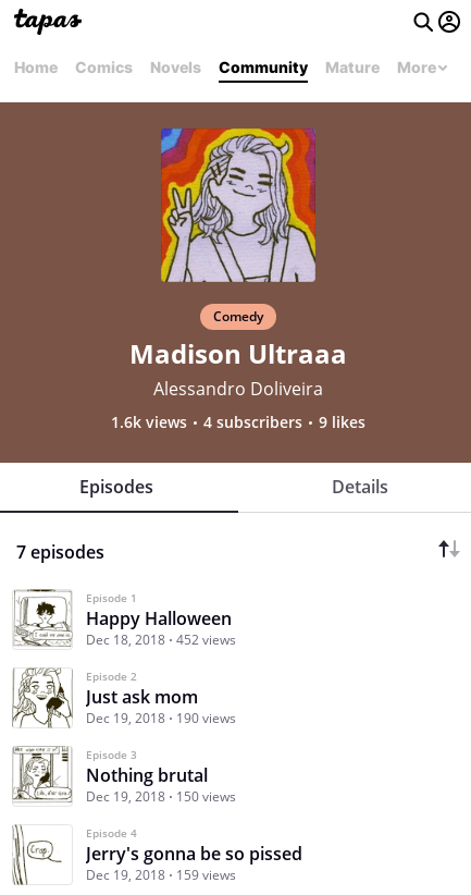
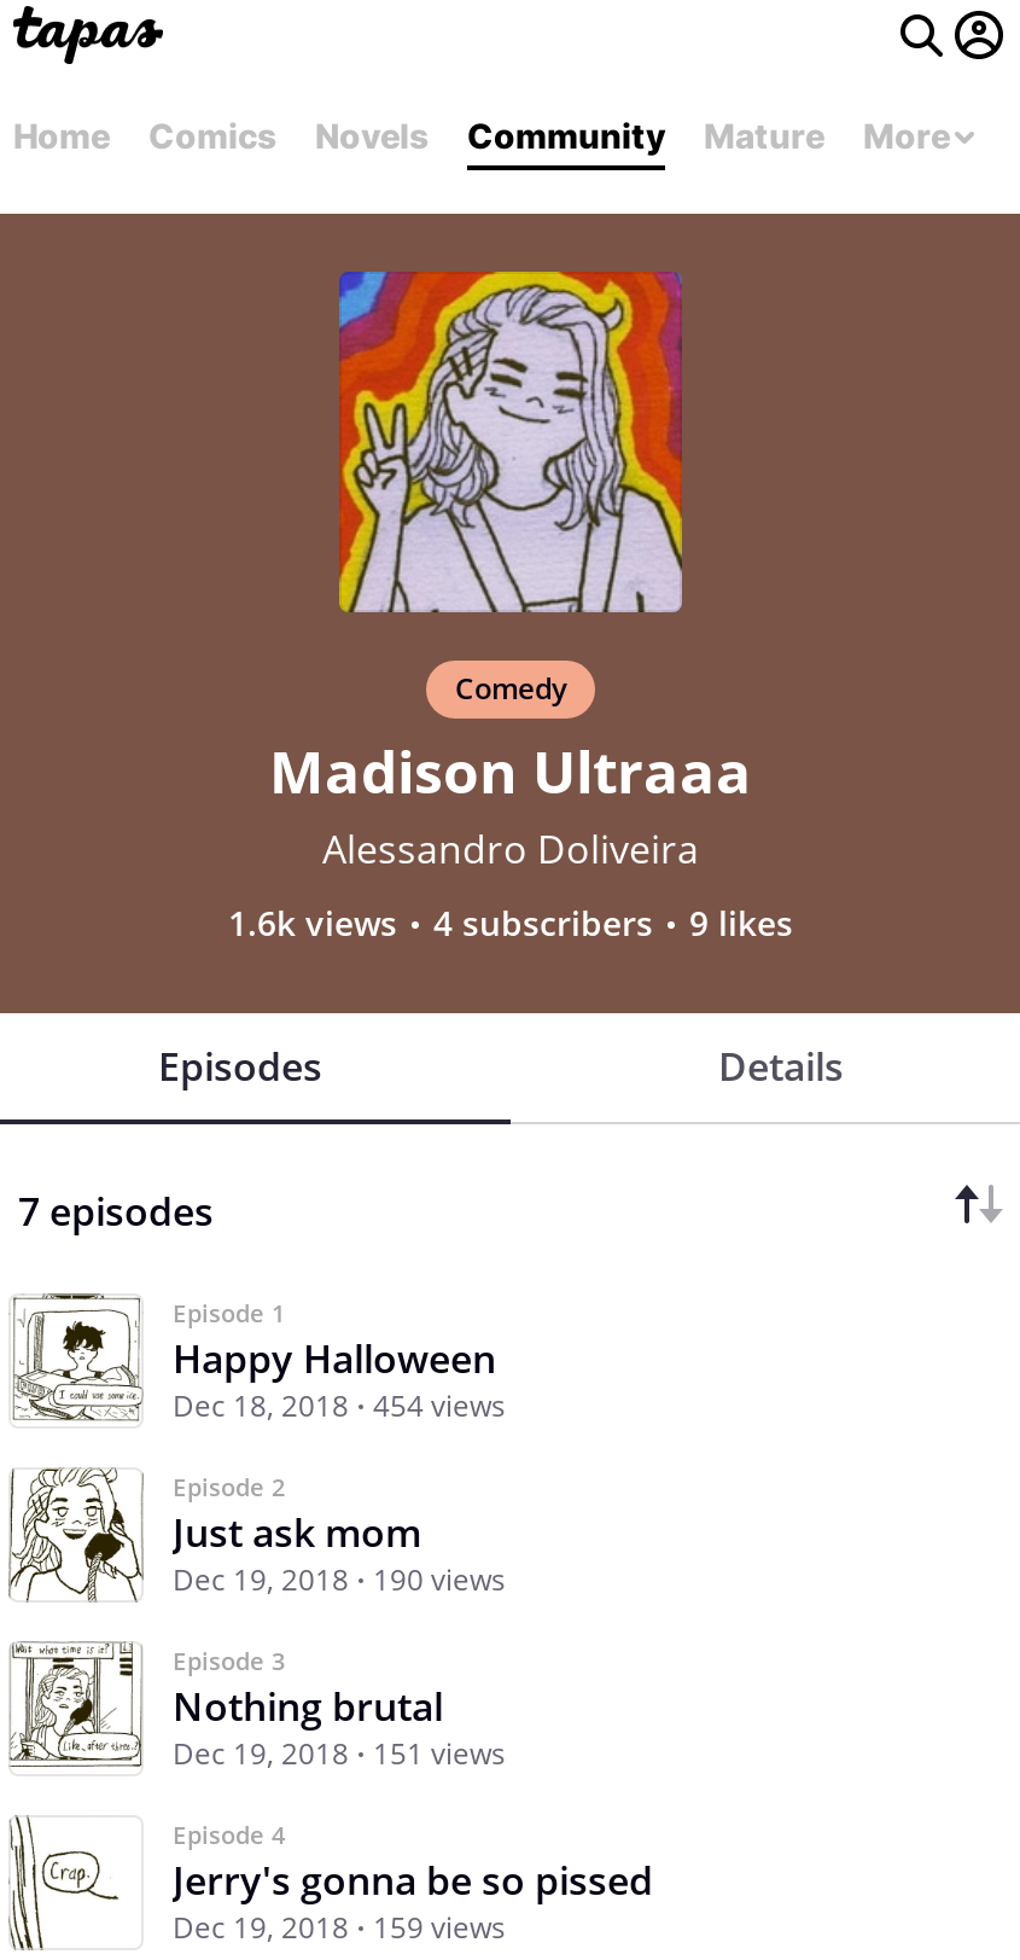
- Dec 18, 2018 452 views
+ Dec 18, 2018 454 views

- Dec 19, 2018 150 views
+ Dec 19, 2018 151 views
